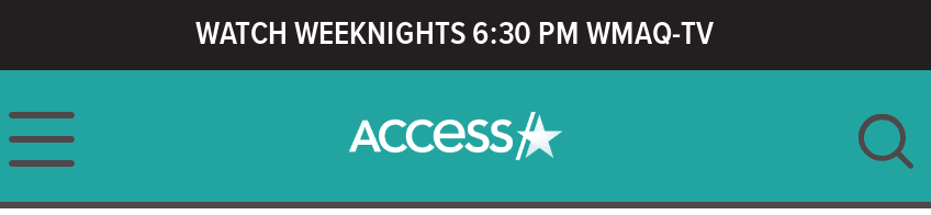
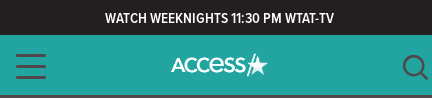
- WATCH WEEKNIGHTS 6:30 PM WMAQ-TV
+ WATCH WEEKNIGHTS 11:30 PM WTAT-TV
